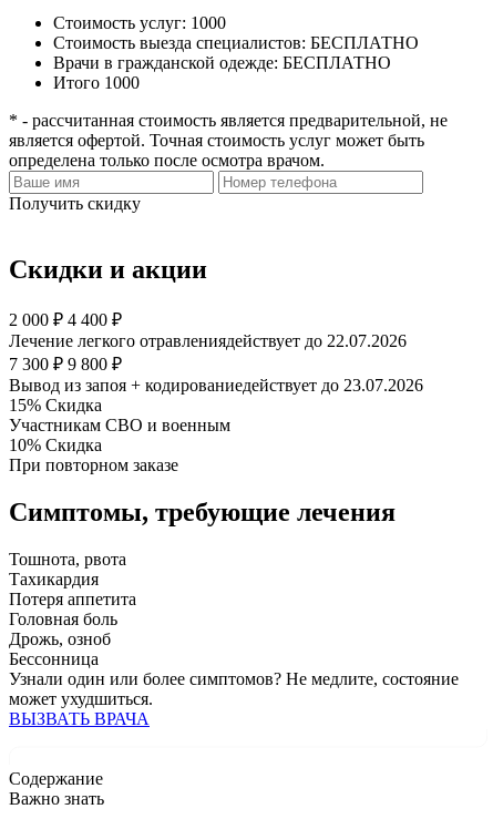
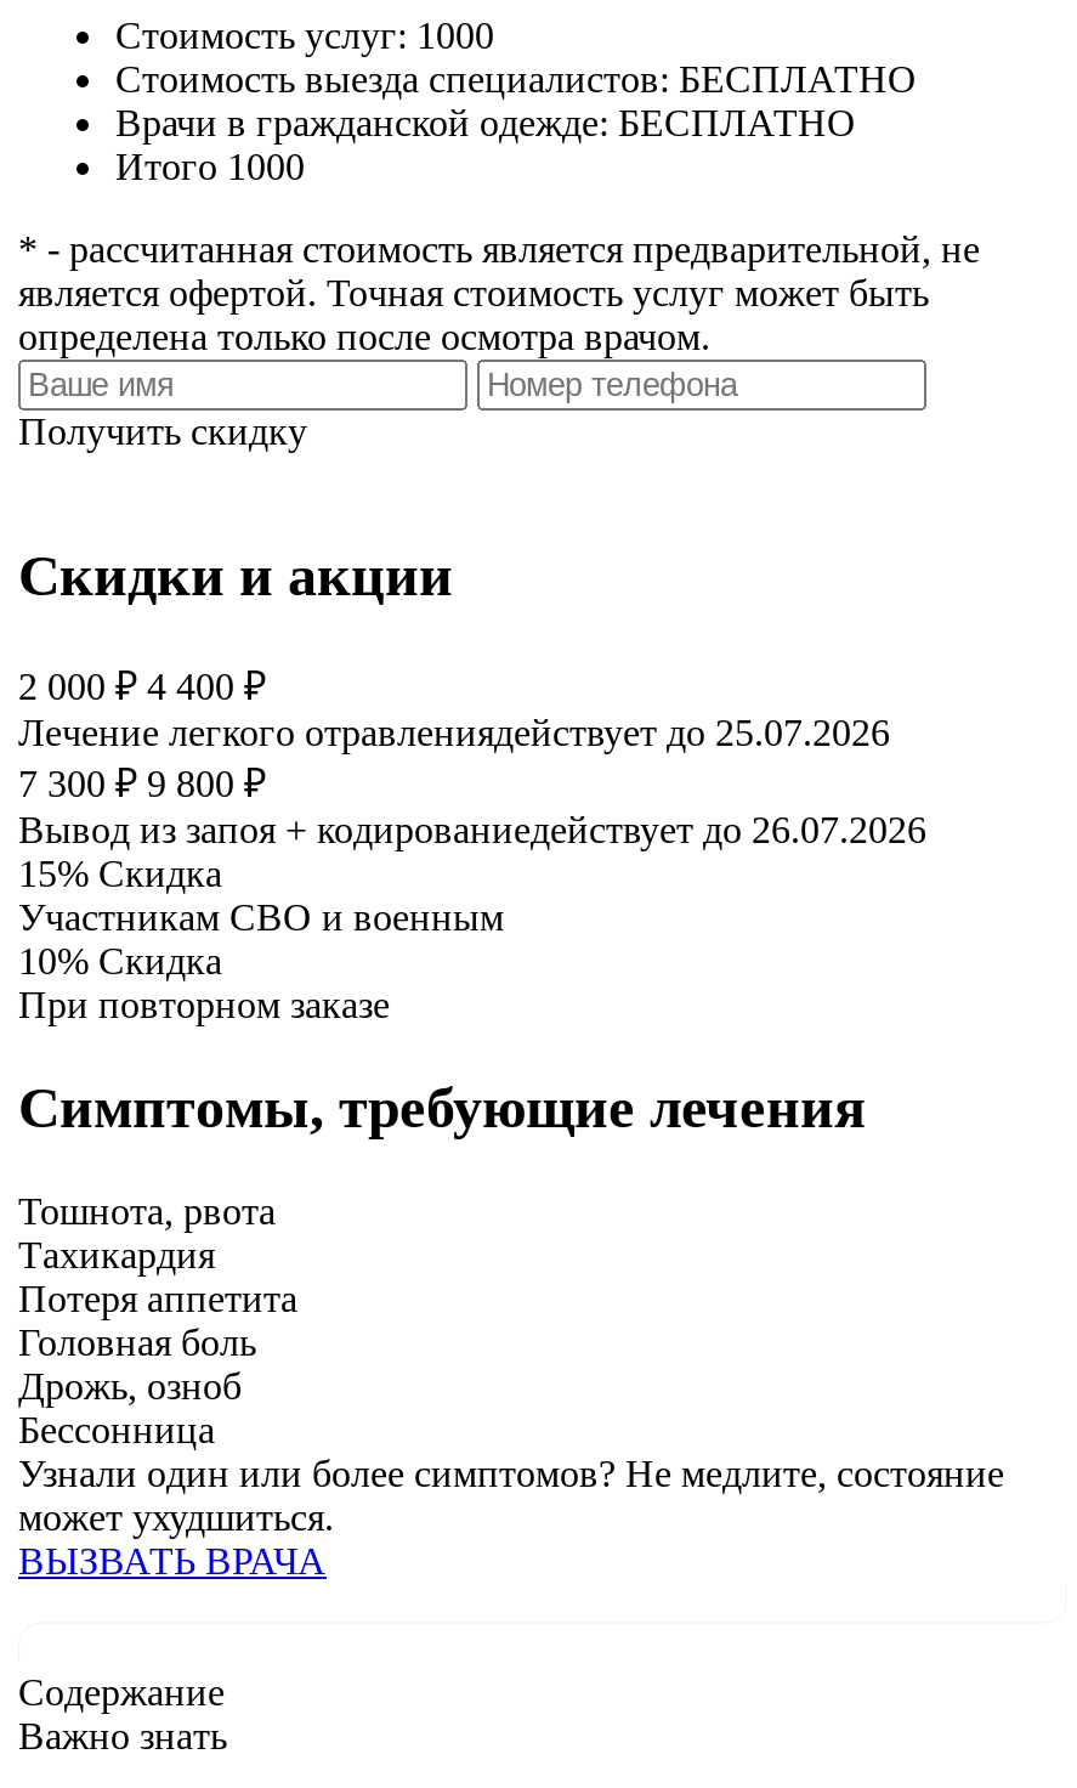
- Лечение легкого отравлениядействует до 22.07.2026
+ Лечение легкого отравлениядействует до 25.07.2026

- Вывод из запоя + кодированиедействует до 23.07.2026
+ Вывод из запоя + кодированиедействует до 26.07.2026
